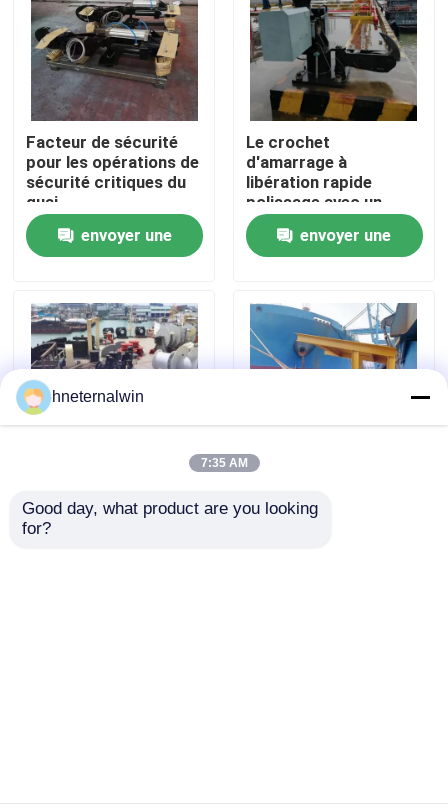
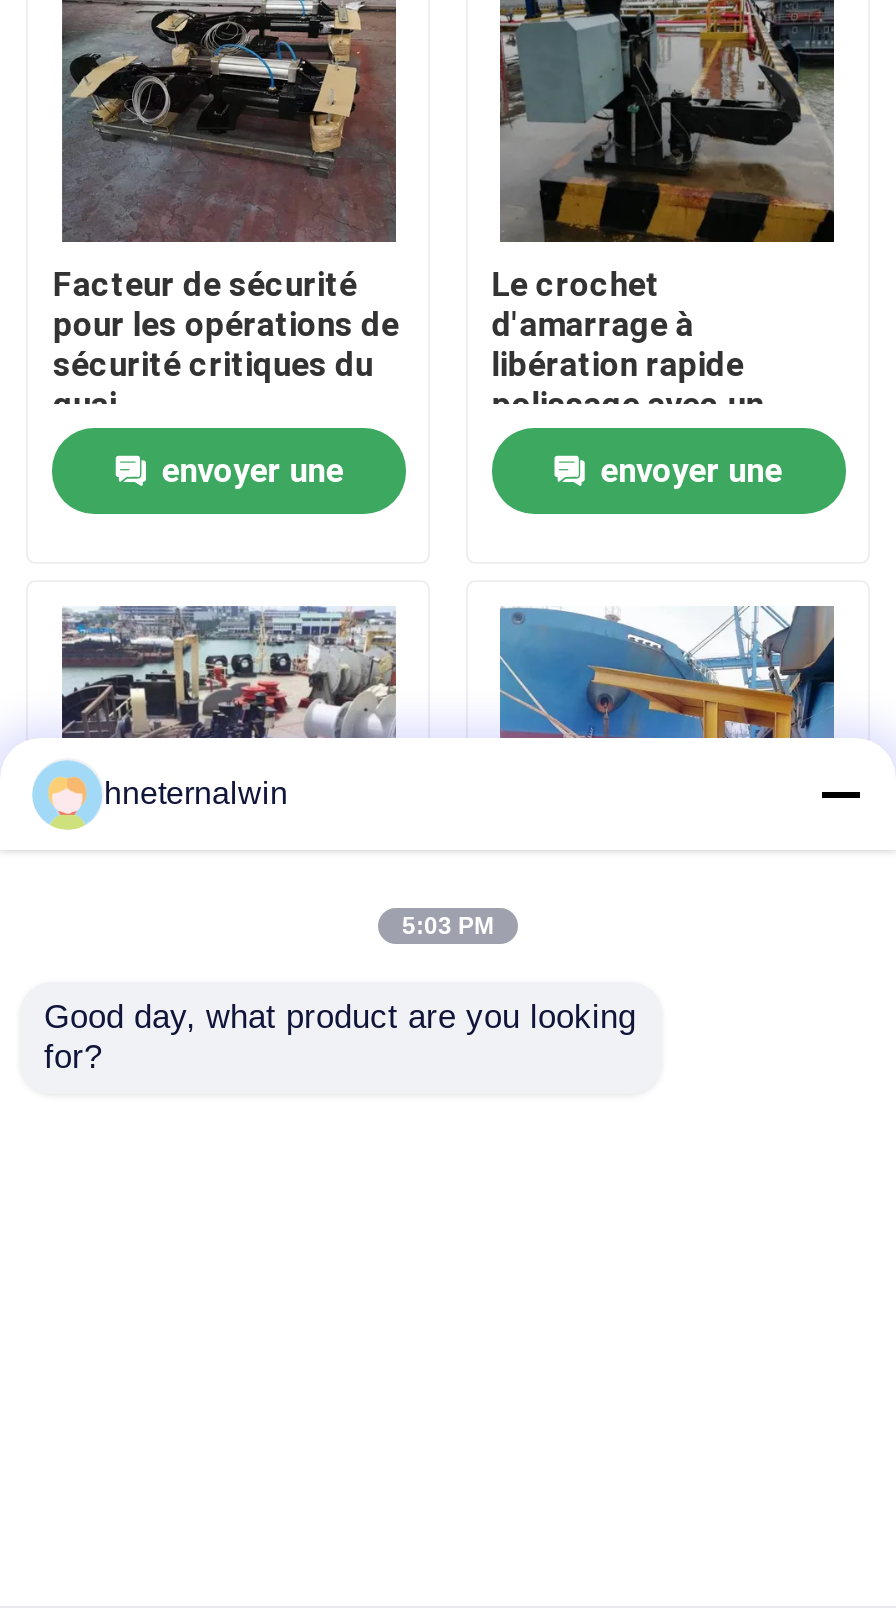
- 7:35 AM
+ 5:03 PM
